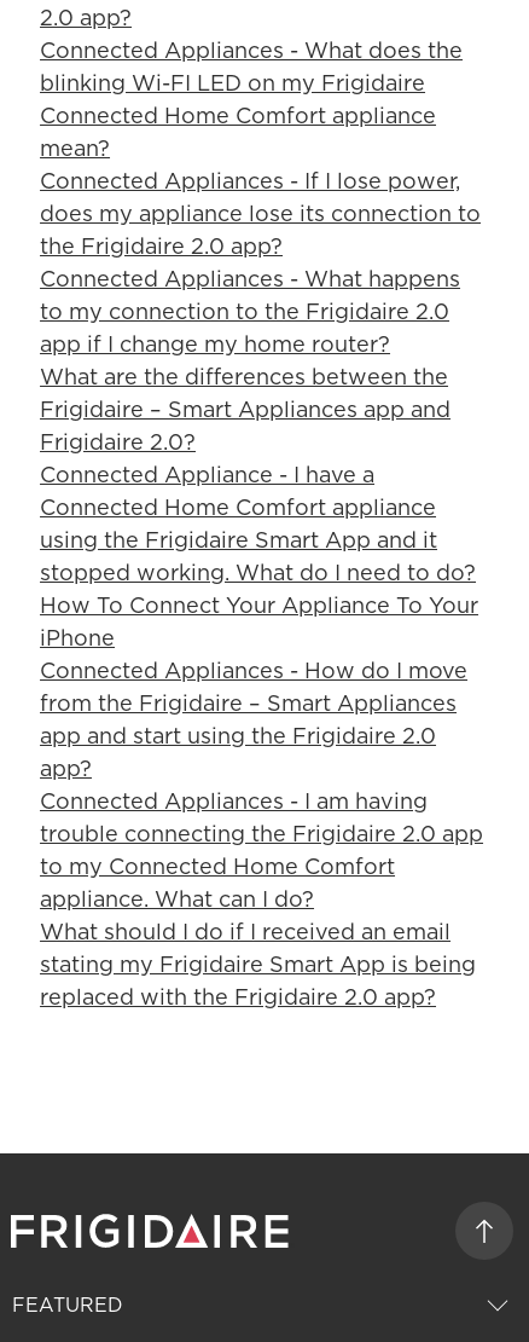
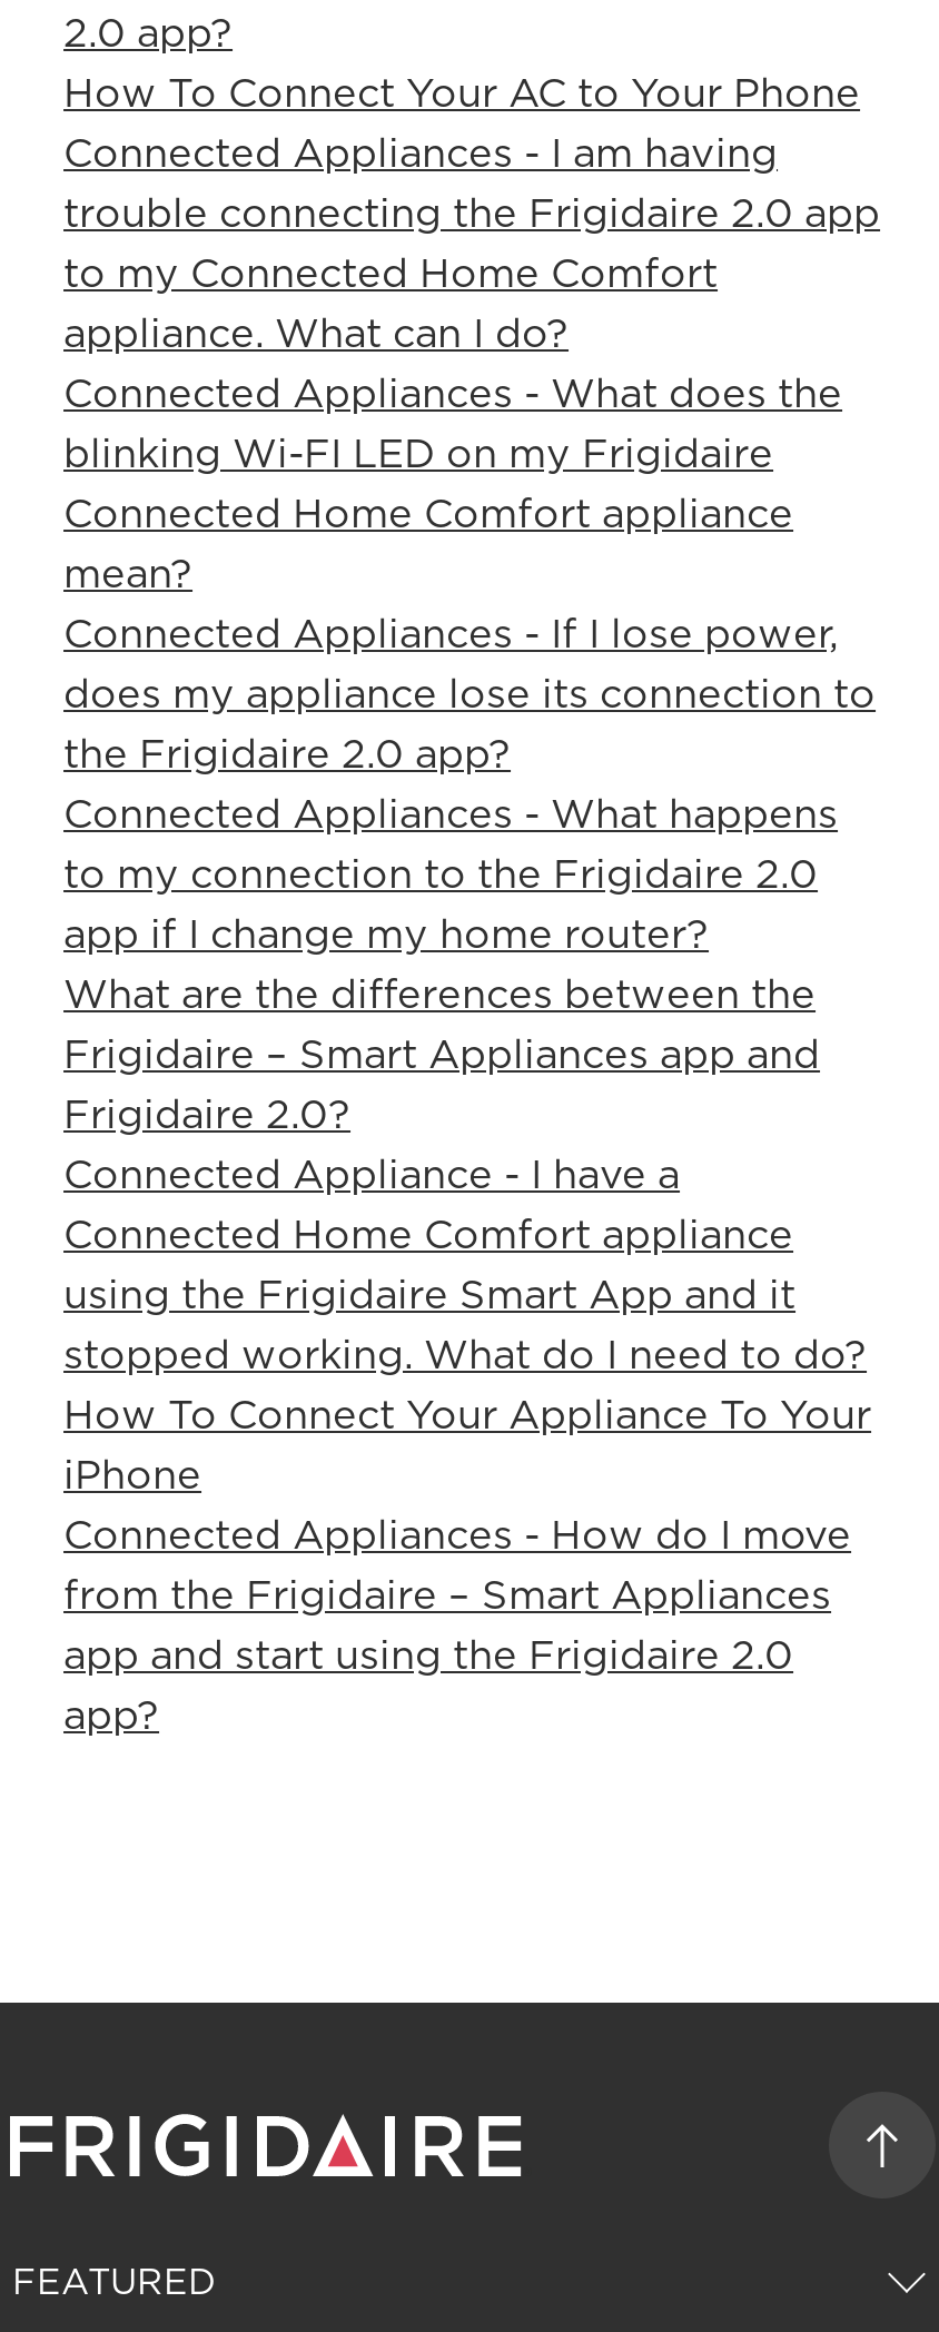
+ How To Connect Your AC to Your Phone

moved down: Connected Appliances - What does the | blinking Wi-FI LED on my Frigidaire | Connected Home Comfort appliance | ... | app and start using the Frigidaire 2.0 | app?

moved up: Connected Appliances - I am having | trouble connecting the Frigidaire 2.0 app | to my Connected Home Comfort | appliance. What can I do?

- What should I do if I received an email
- stating my Frigidaire Smart App is being
- replaced with the Frigidaire 2.0 app?
